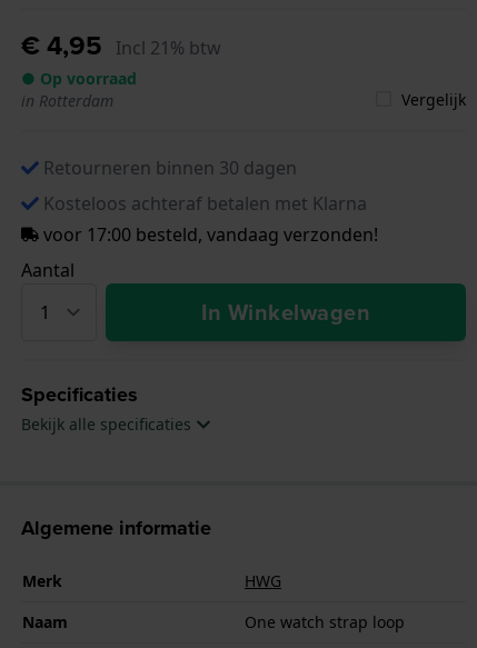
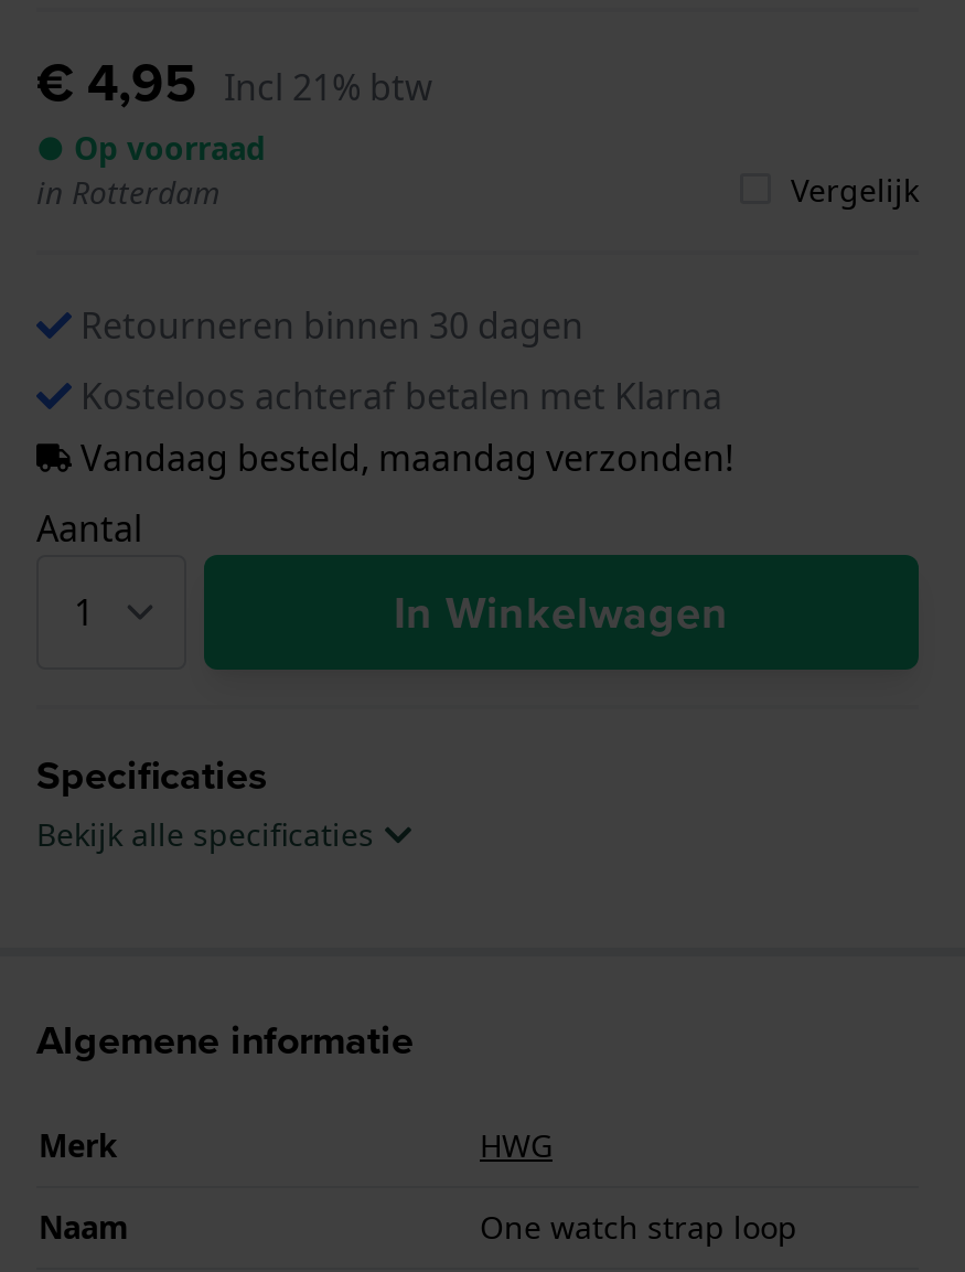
- voor 17:00 besteld, vandaag verzonden!
+ Vandaag besteld, maandag verzonden!
